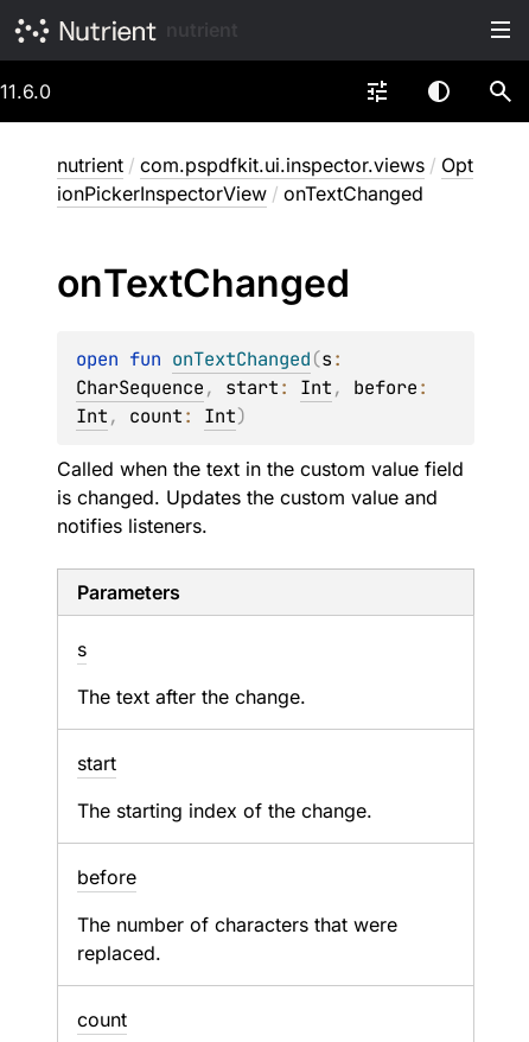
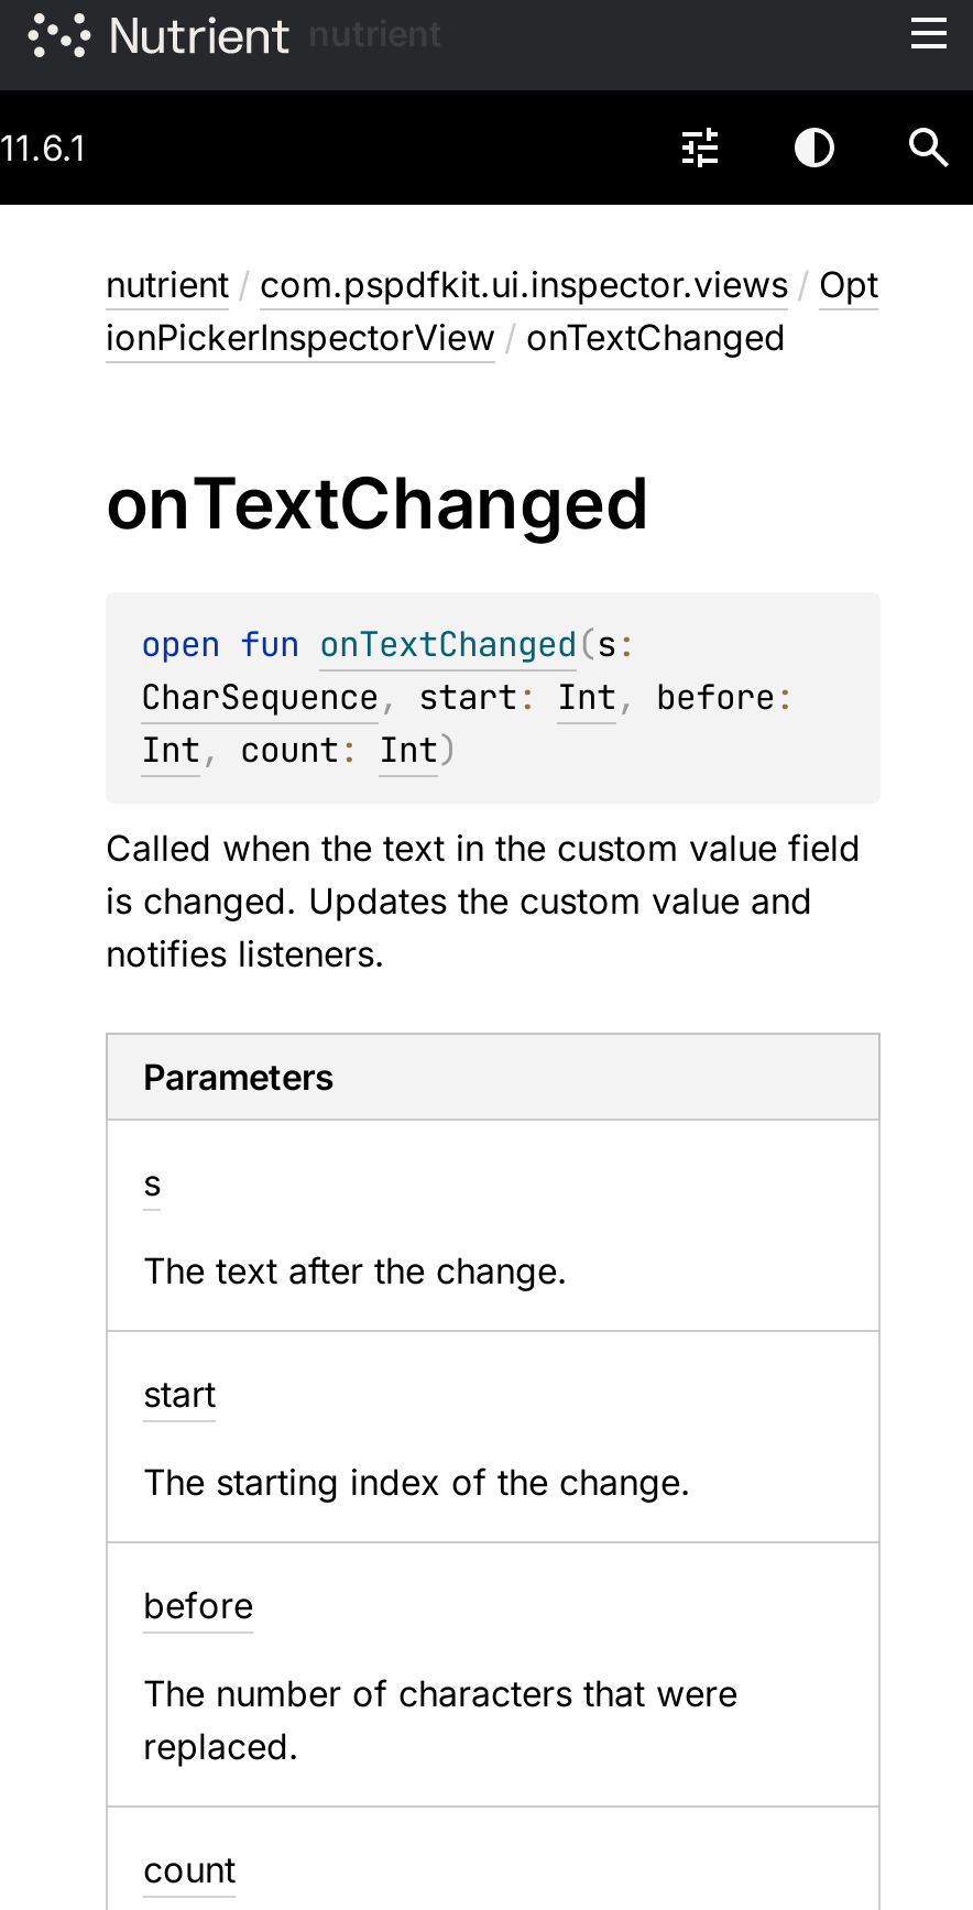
- 11.6.0
+ 11.6.1
